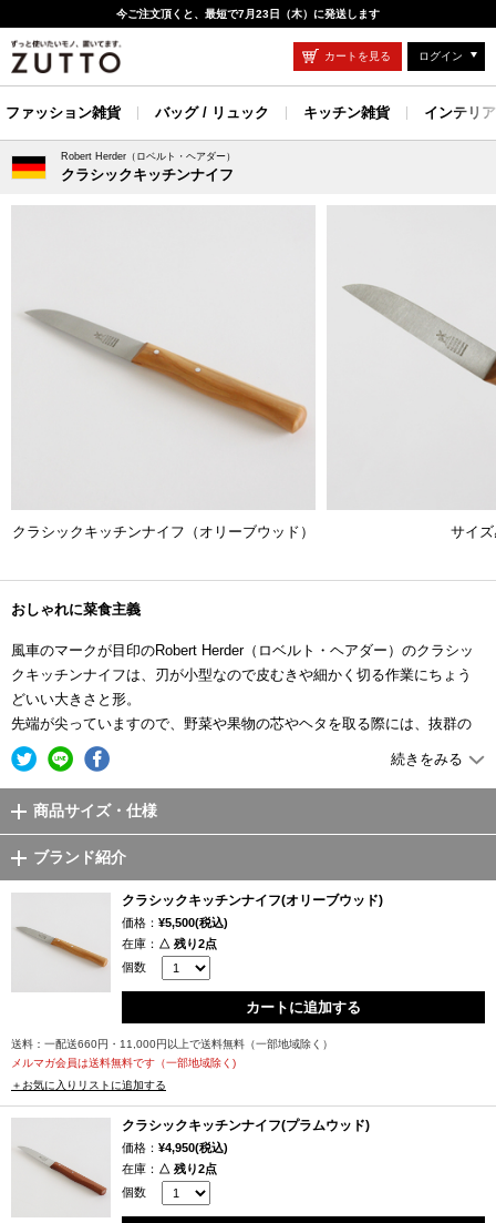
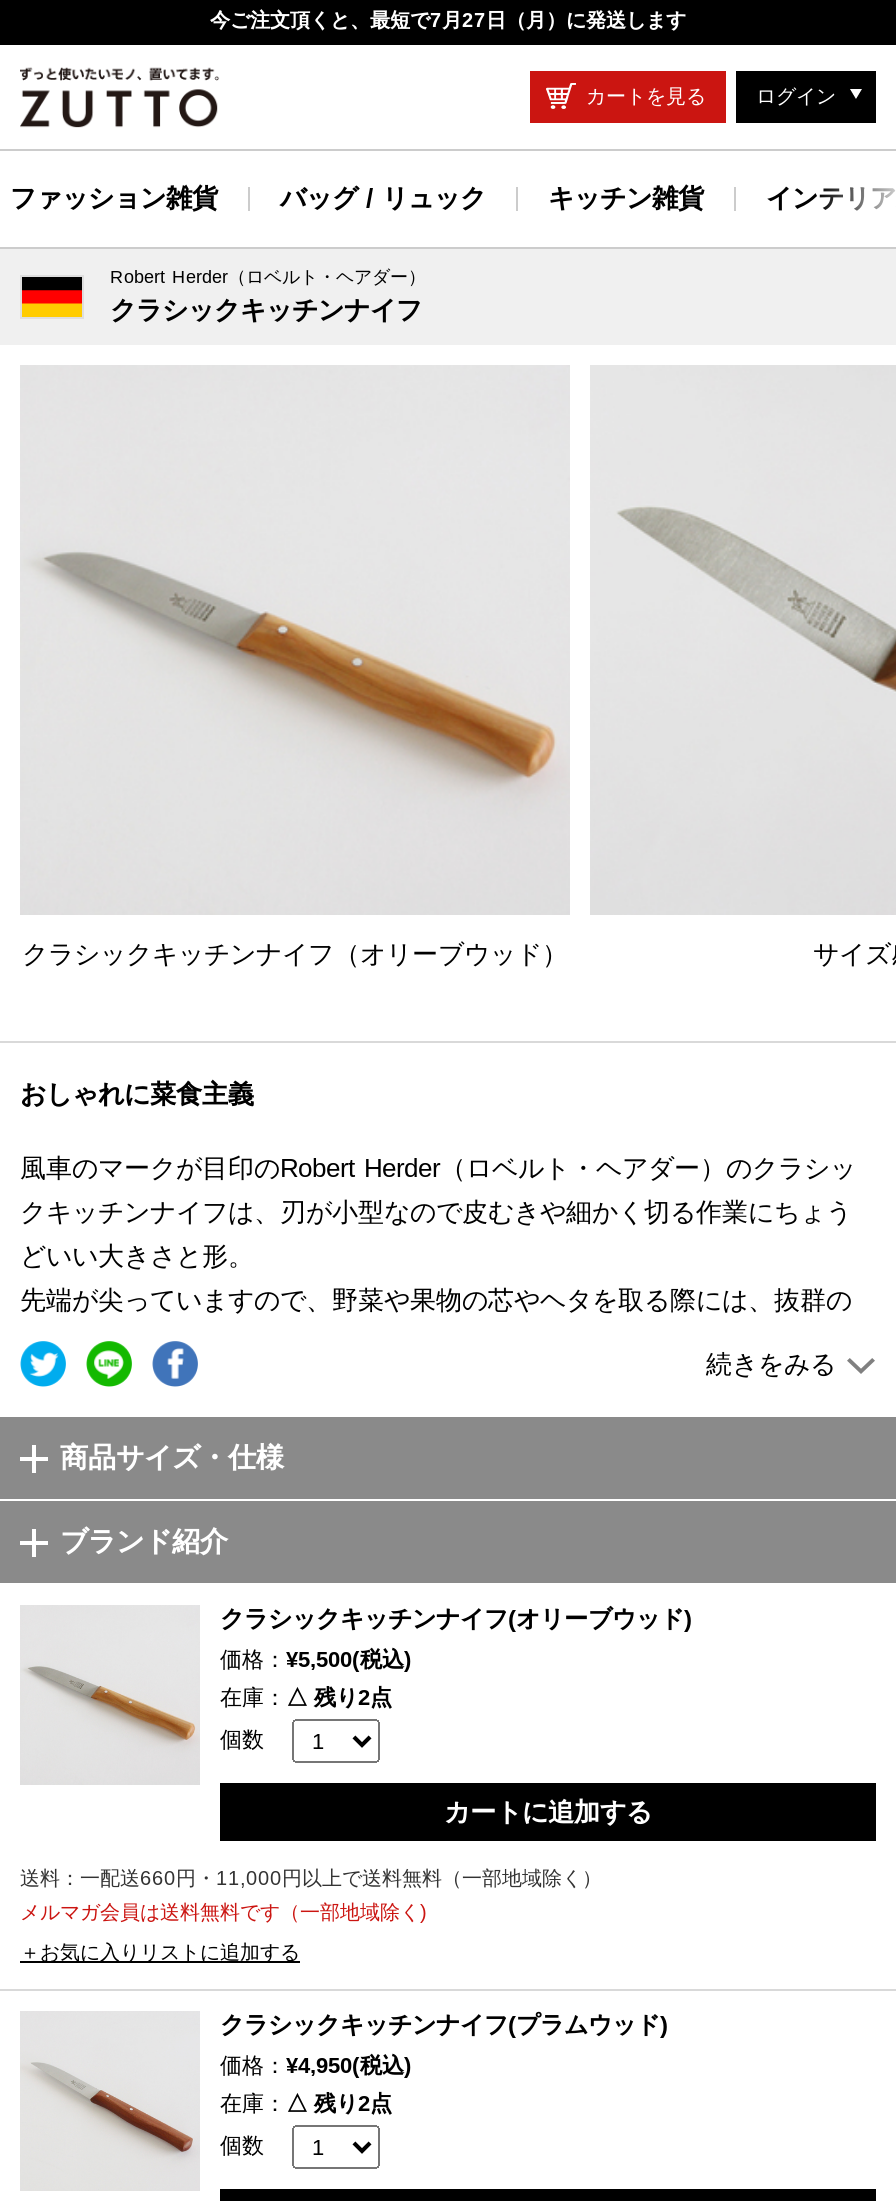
- 今ご注文頂くと、最短で7月23日（木）に発送します
+ 今ご注文頂くと、最短で7月27日（月）に発送します
